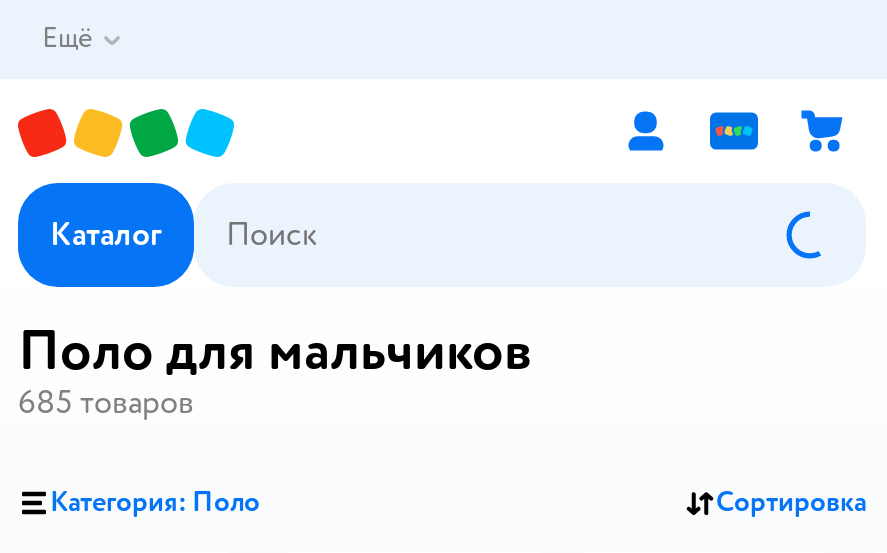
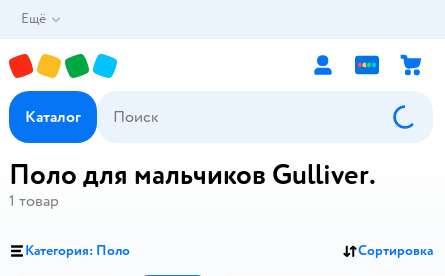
- Поло для мальчиков
- 685 товаров
+ Поло для мальчиков Gullivеr.
+ 1 товар
